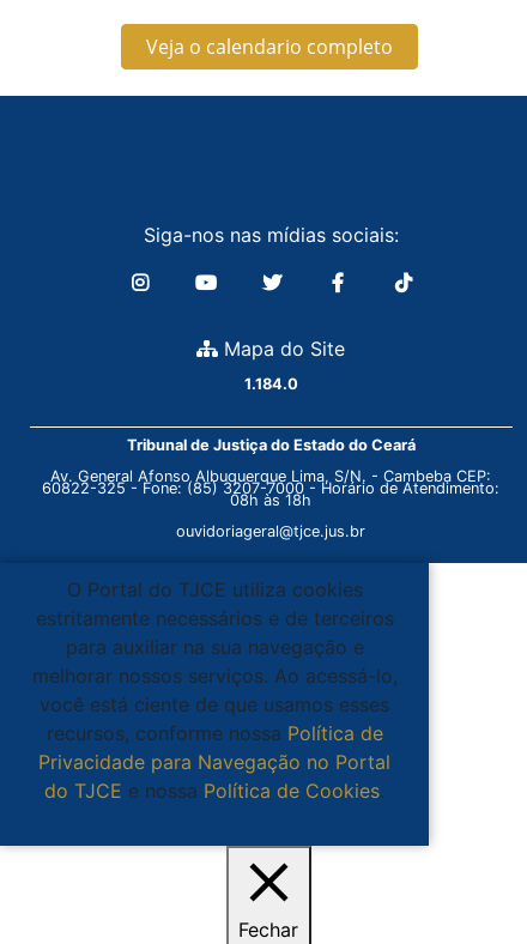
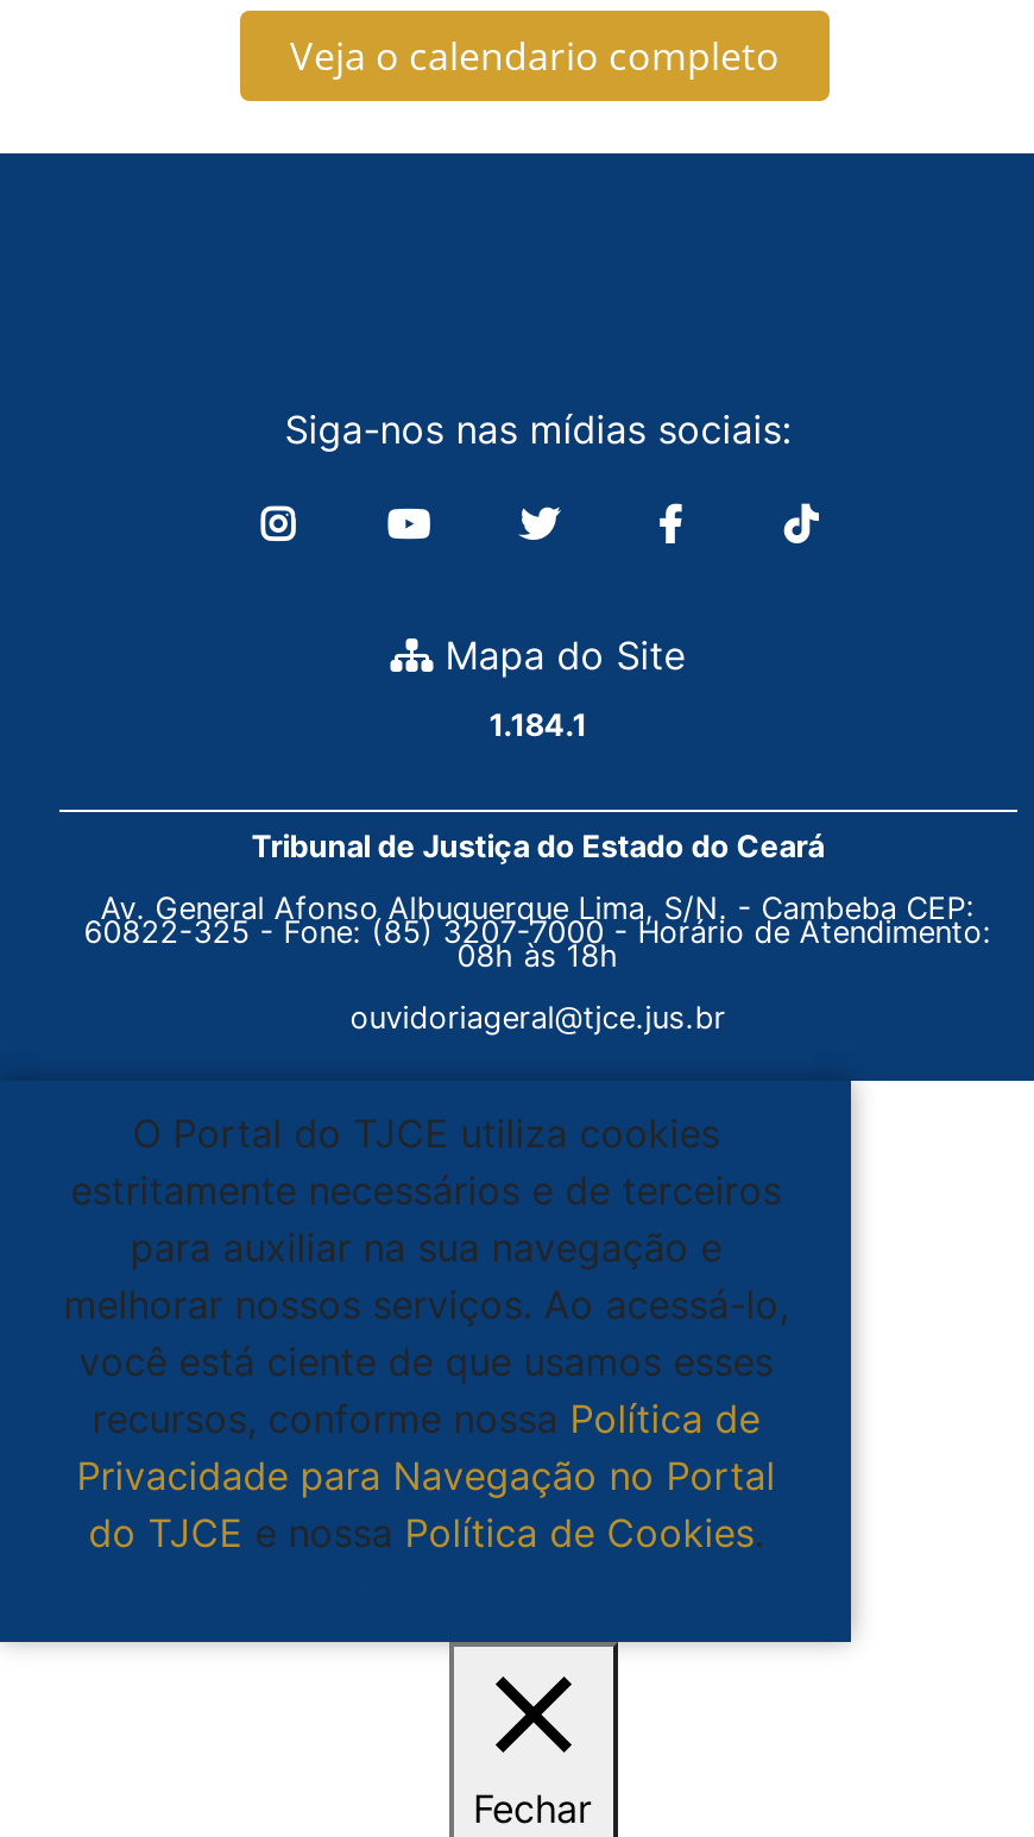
- 1.184.0
+ 1.184.1
